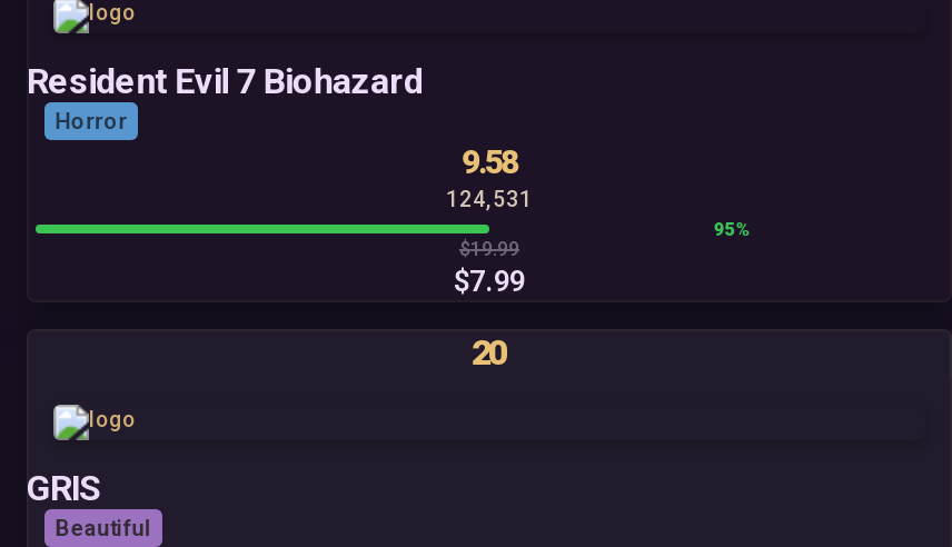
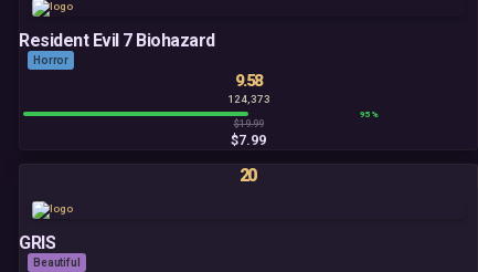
- 124,531
+ 124,373
